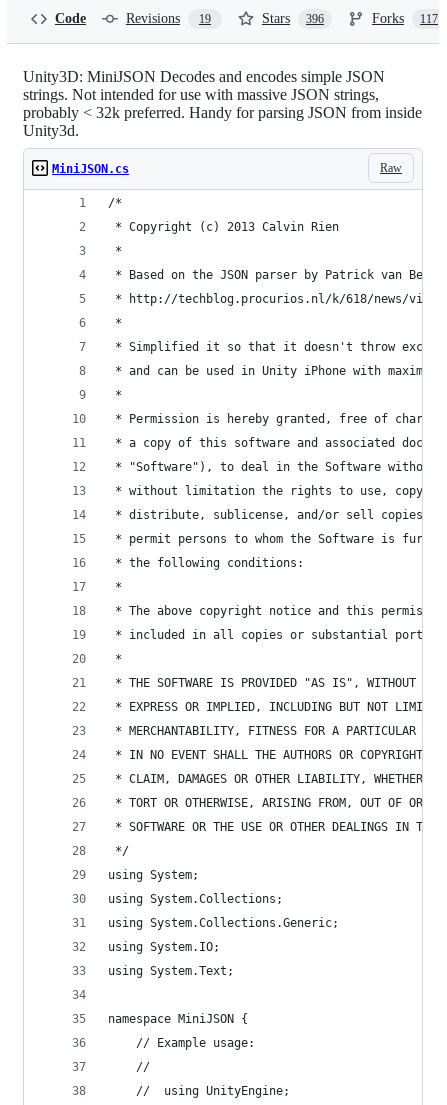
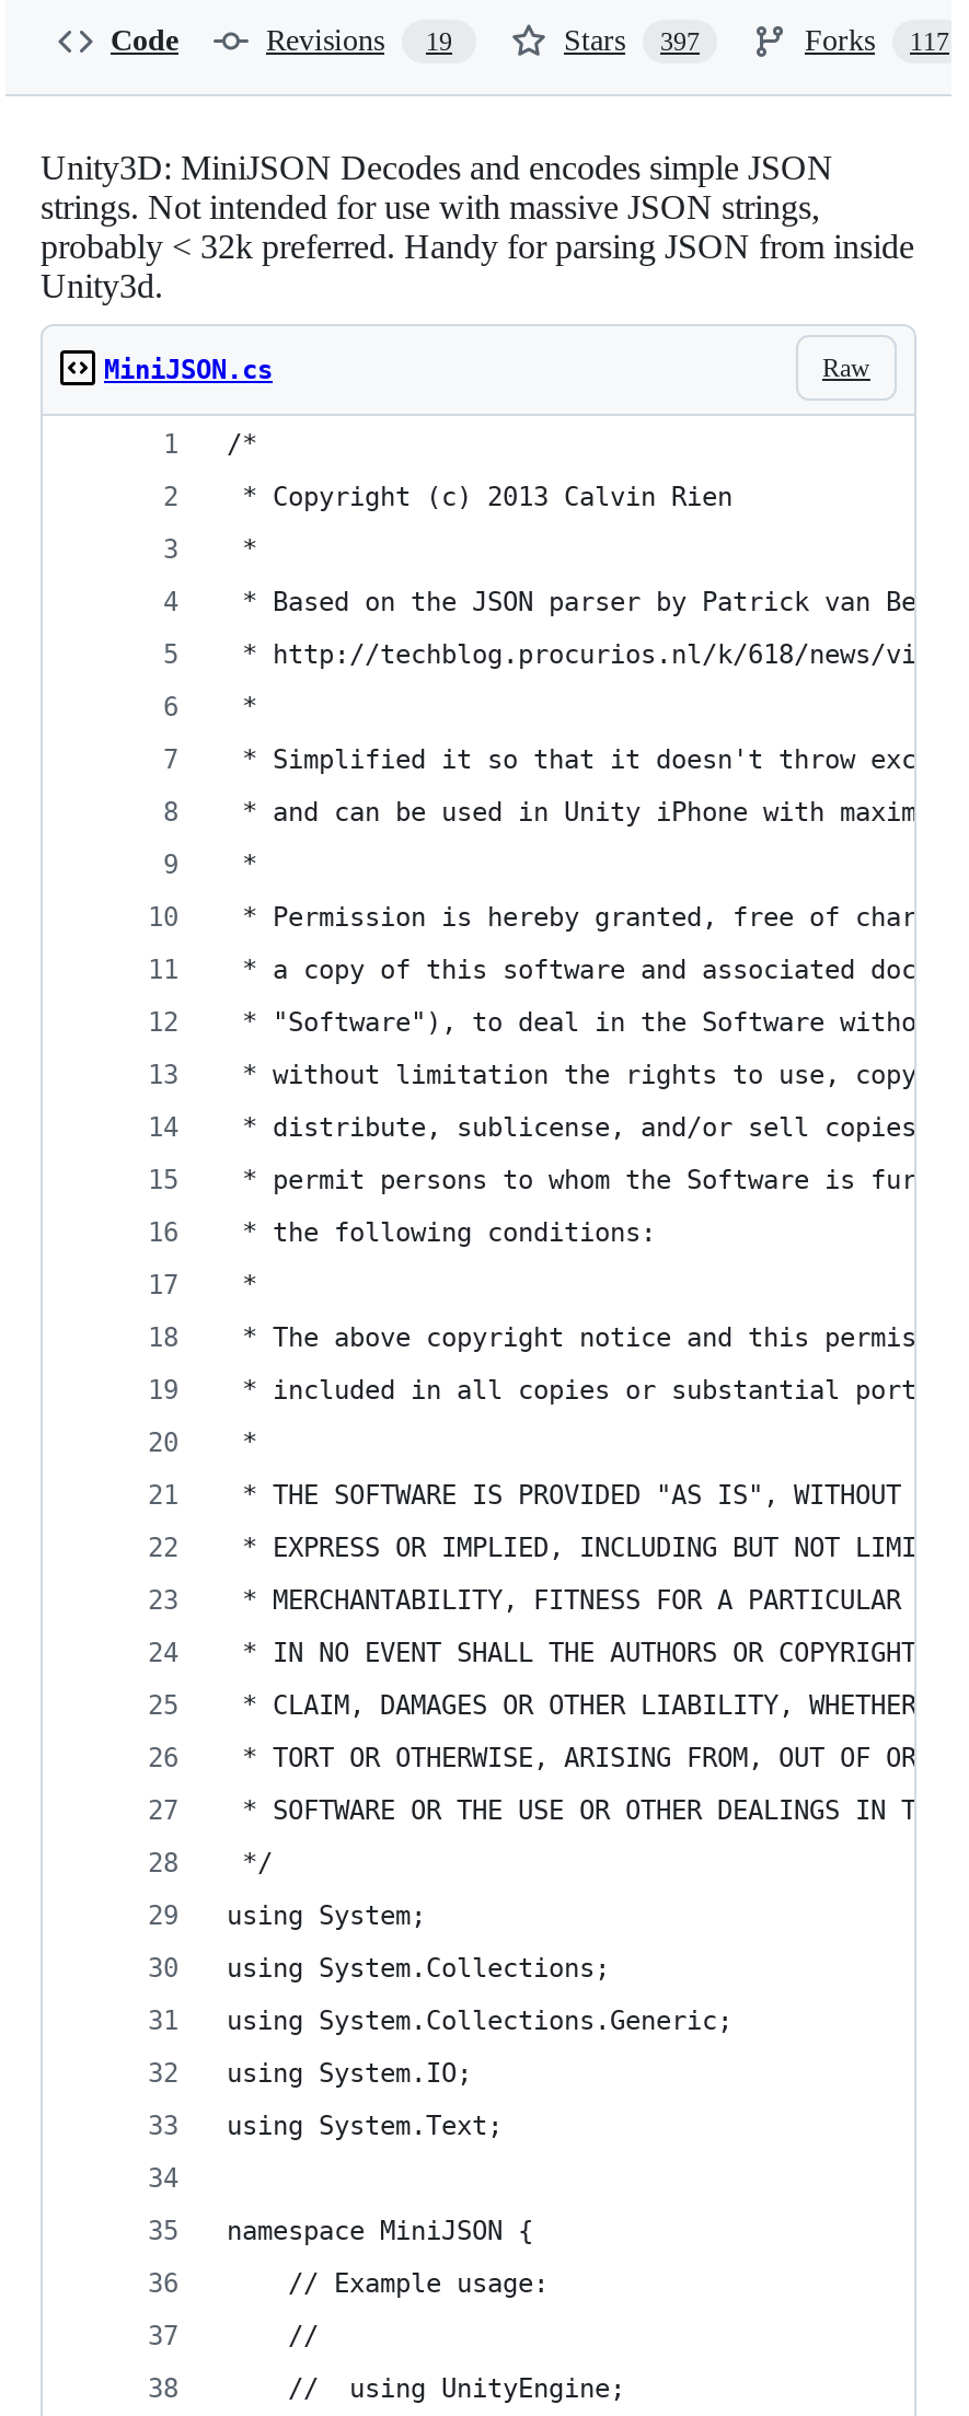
- Stars 396
+ Stars 397
